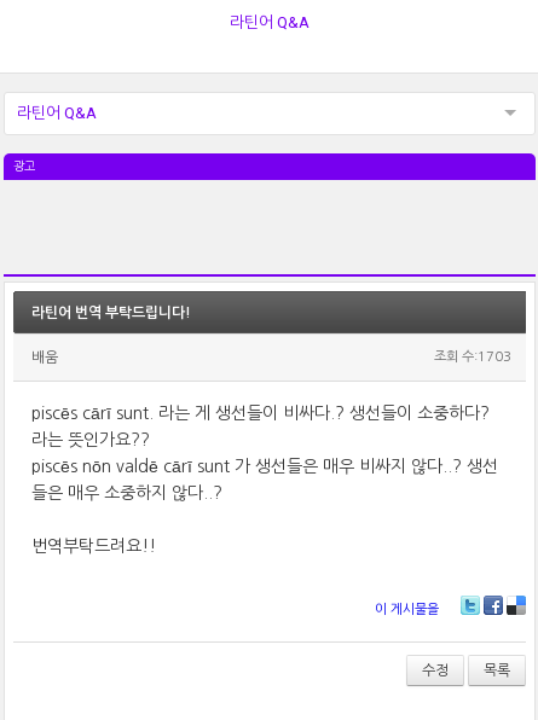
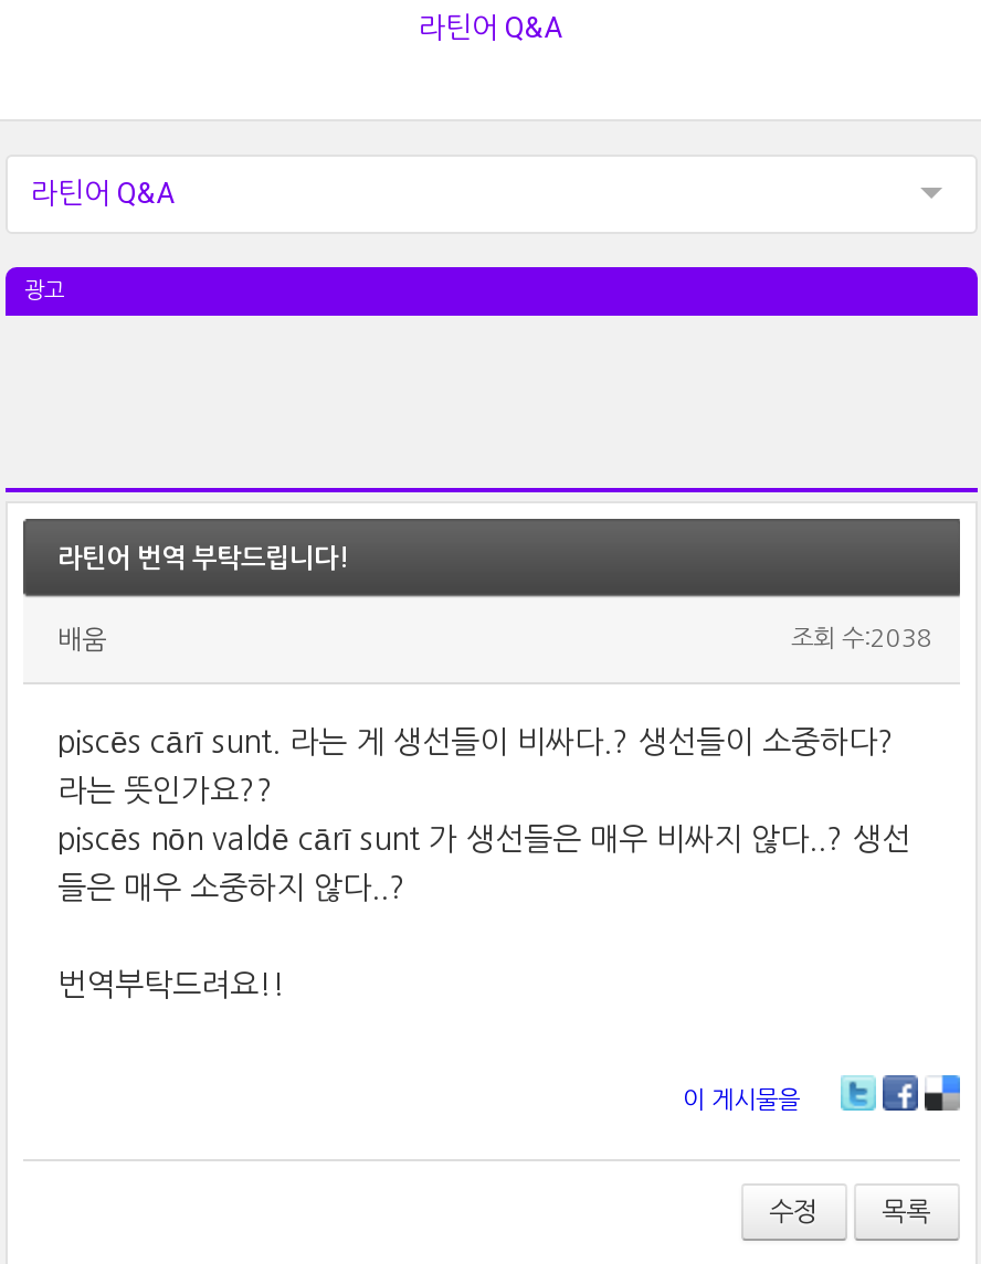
- 조회 수:1703
+ 조회 수:2038
